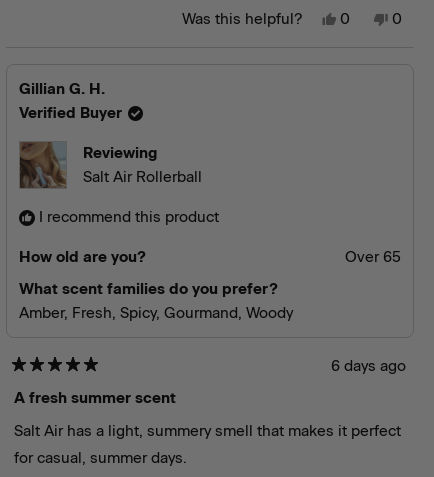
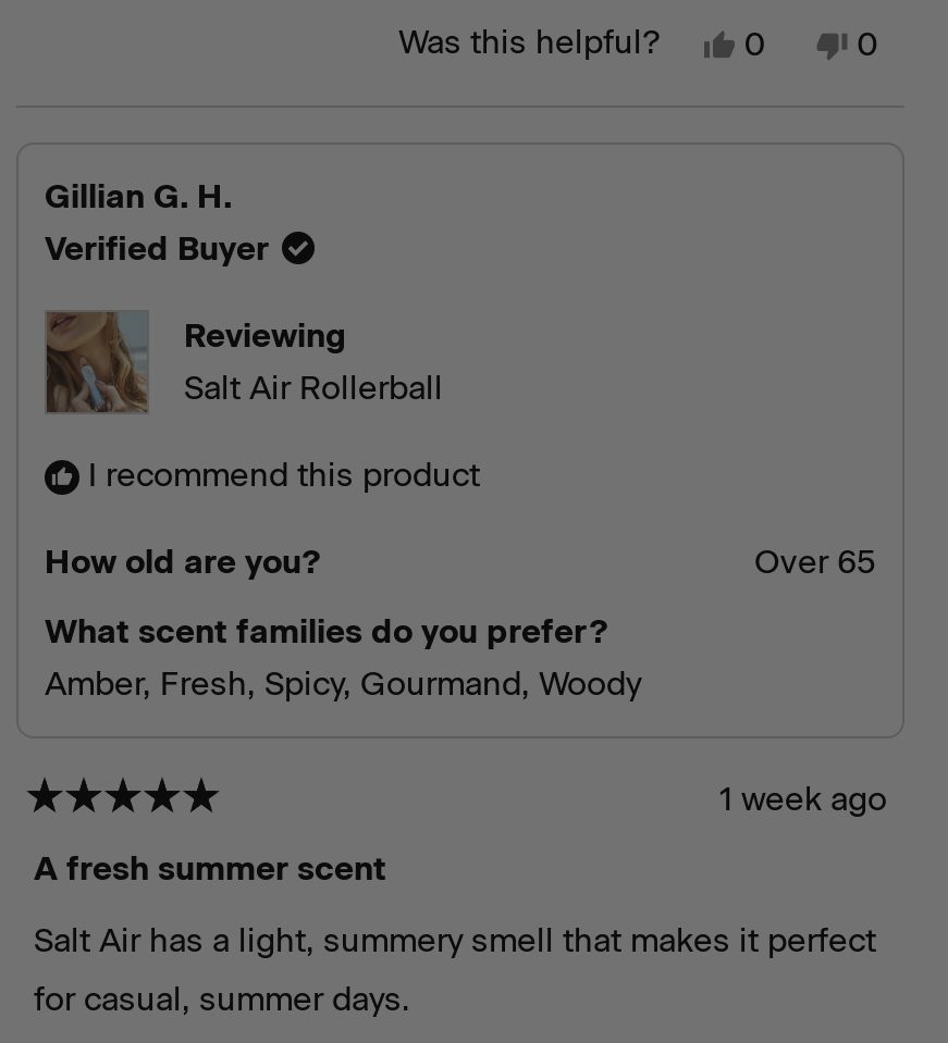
- 6 days ago
+ 1 week ago
